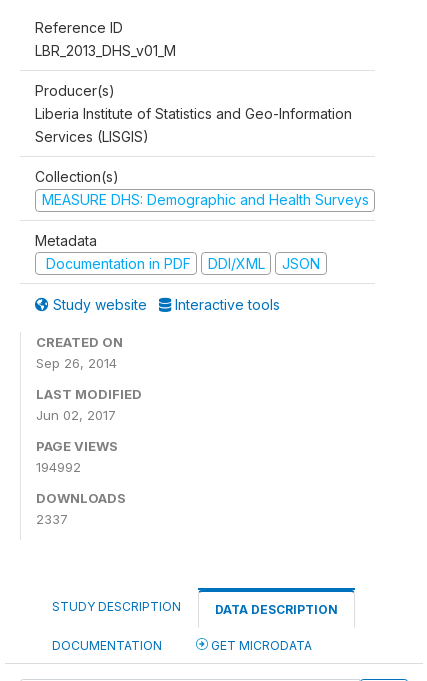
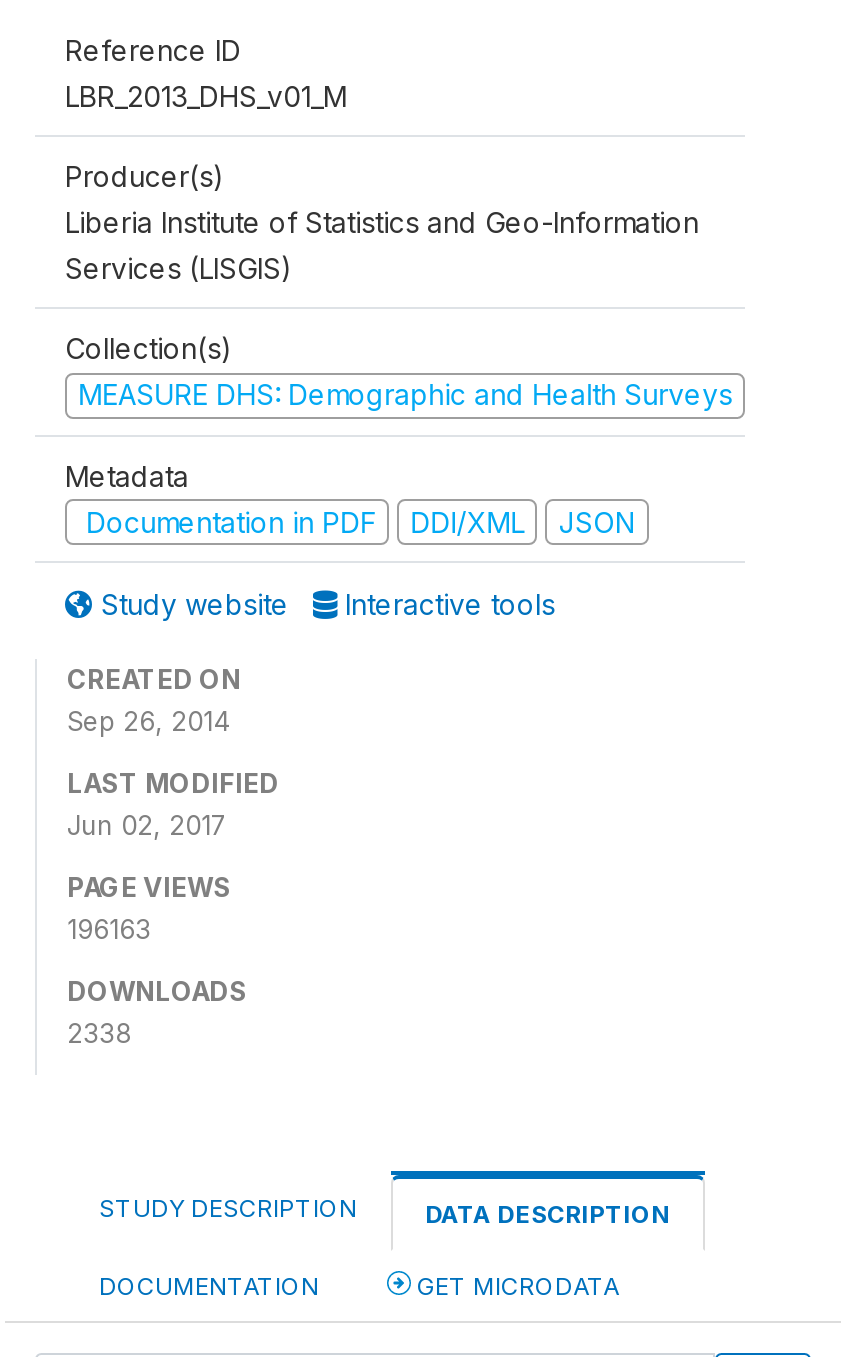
- 194992
+ 196163

- 2337
+ 2338
